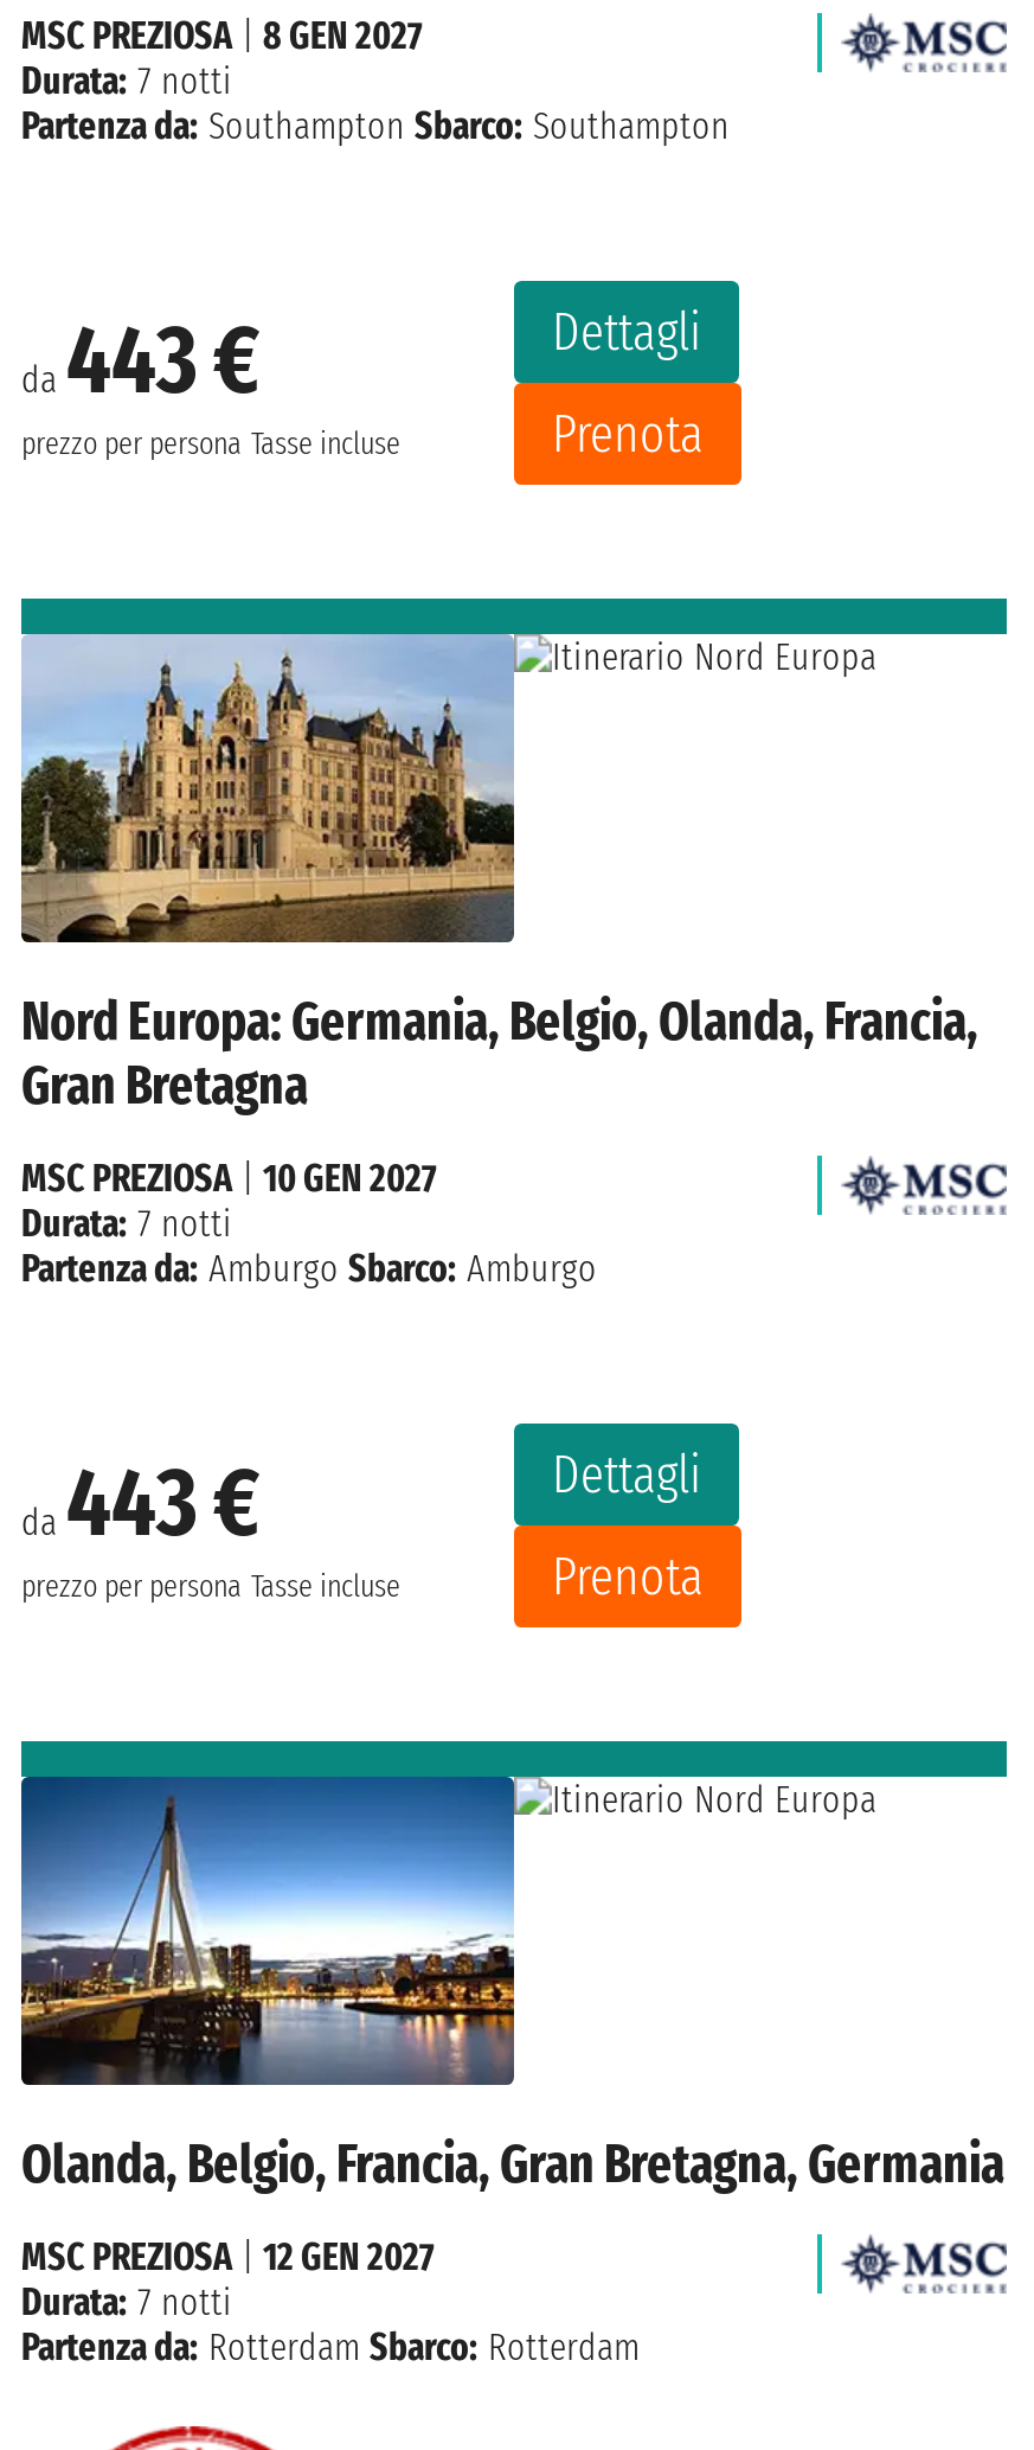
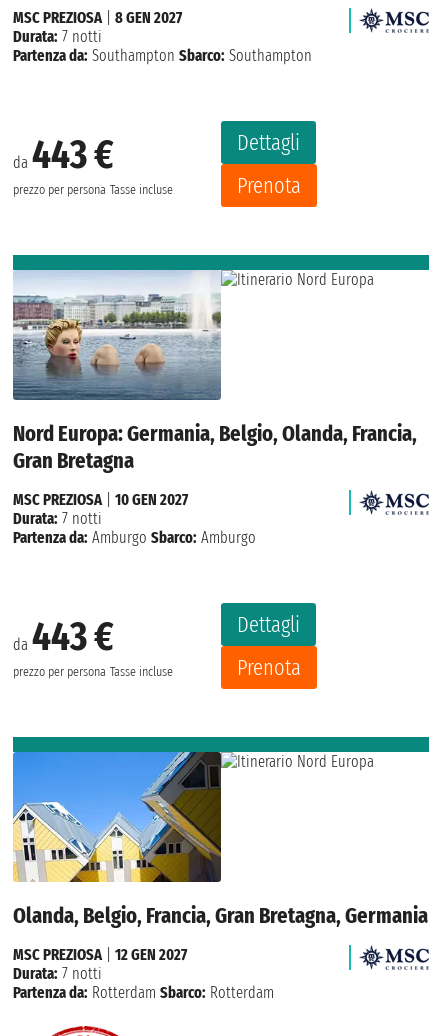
- [image]
+ [image]

- [image]
+ [image]
